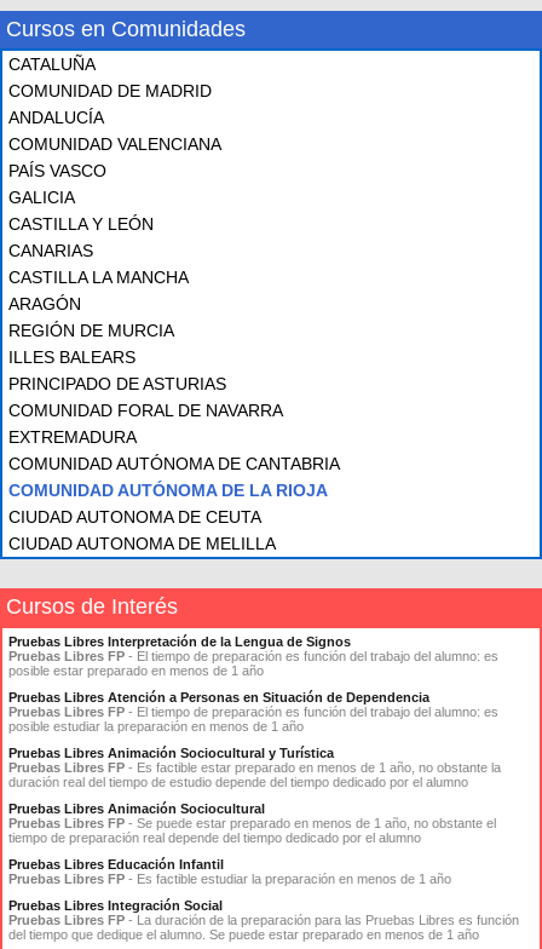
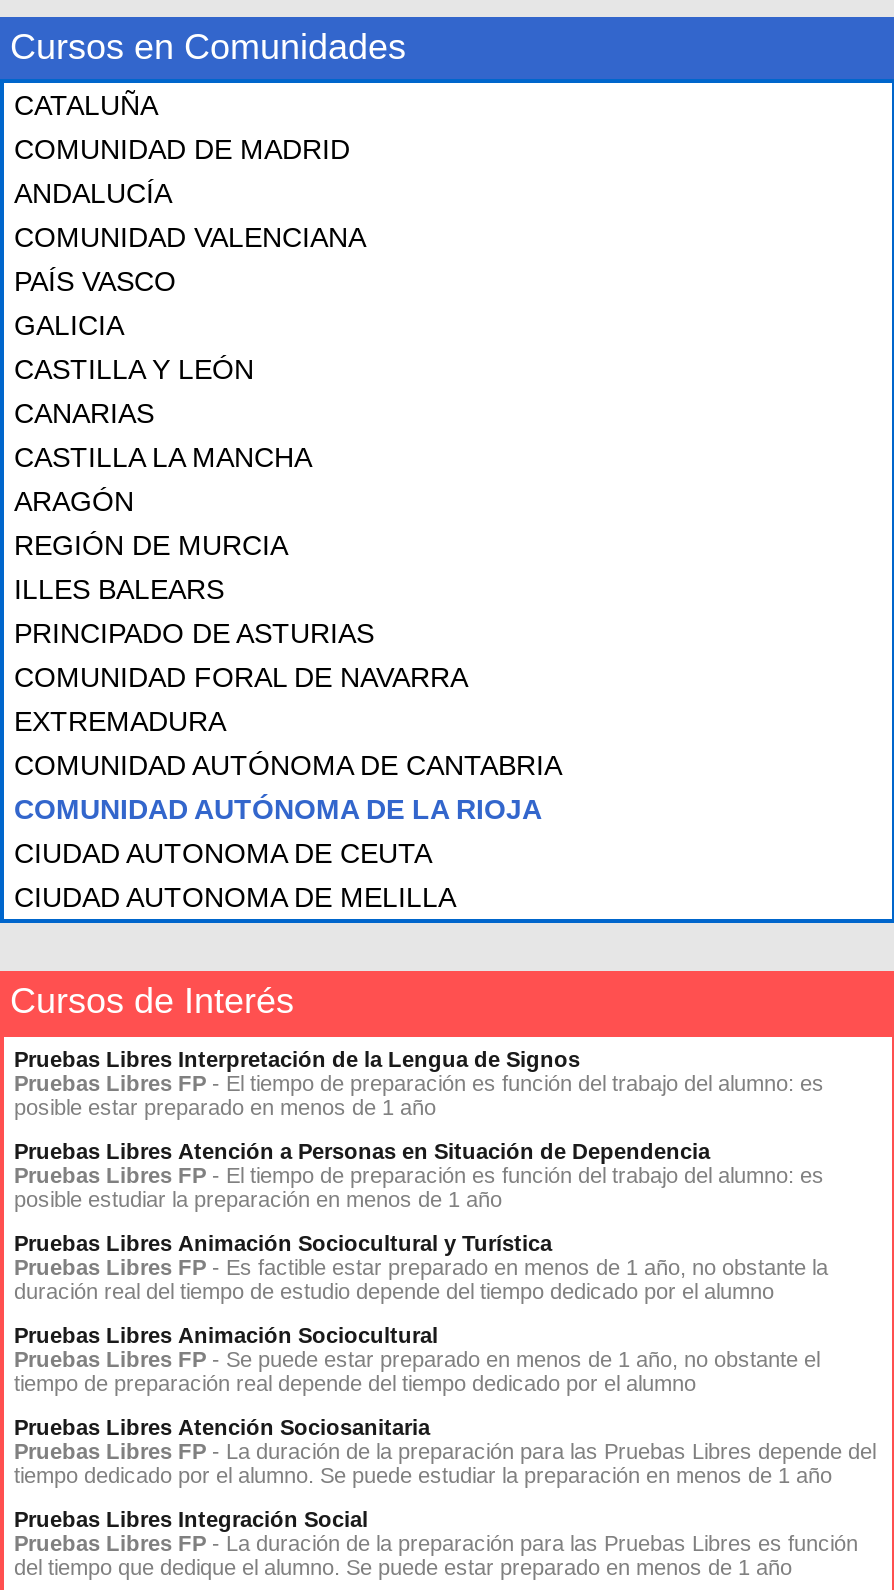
- Pruebas Libres Educación Infantil
- Pruebas Libres FP - Es factible estudiar la preparación en menos de 1 año
+ Pruebas Libres Atención Sociosanitaria
+ Pruebas Libres FP - La duración de la preparación para las Pruebas Libres depende del
+ tiempo dedicado por el alumno. Se puede estudiar la preparación en menos de 1 año
